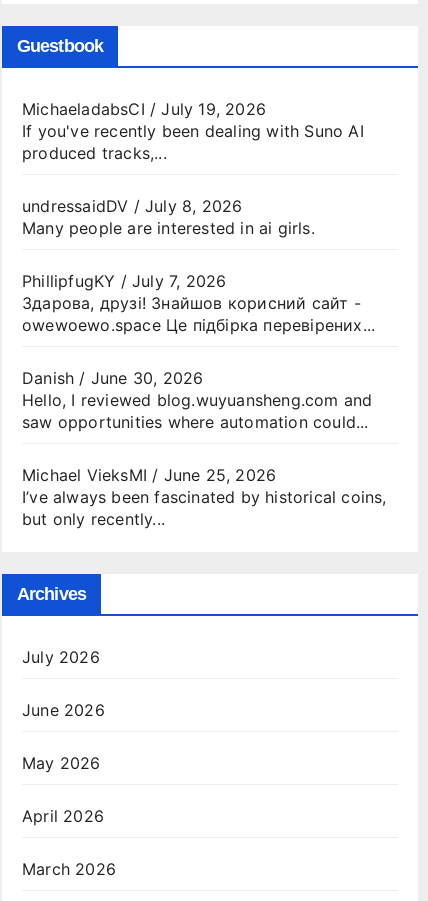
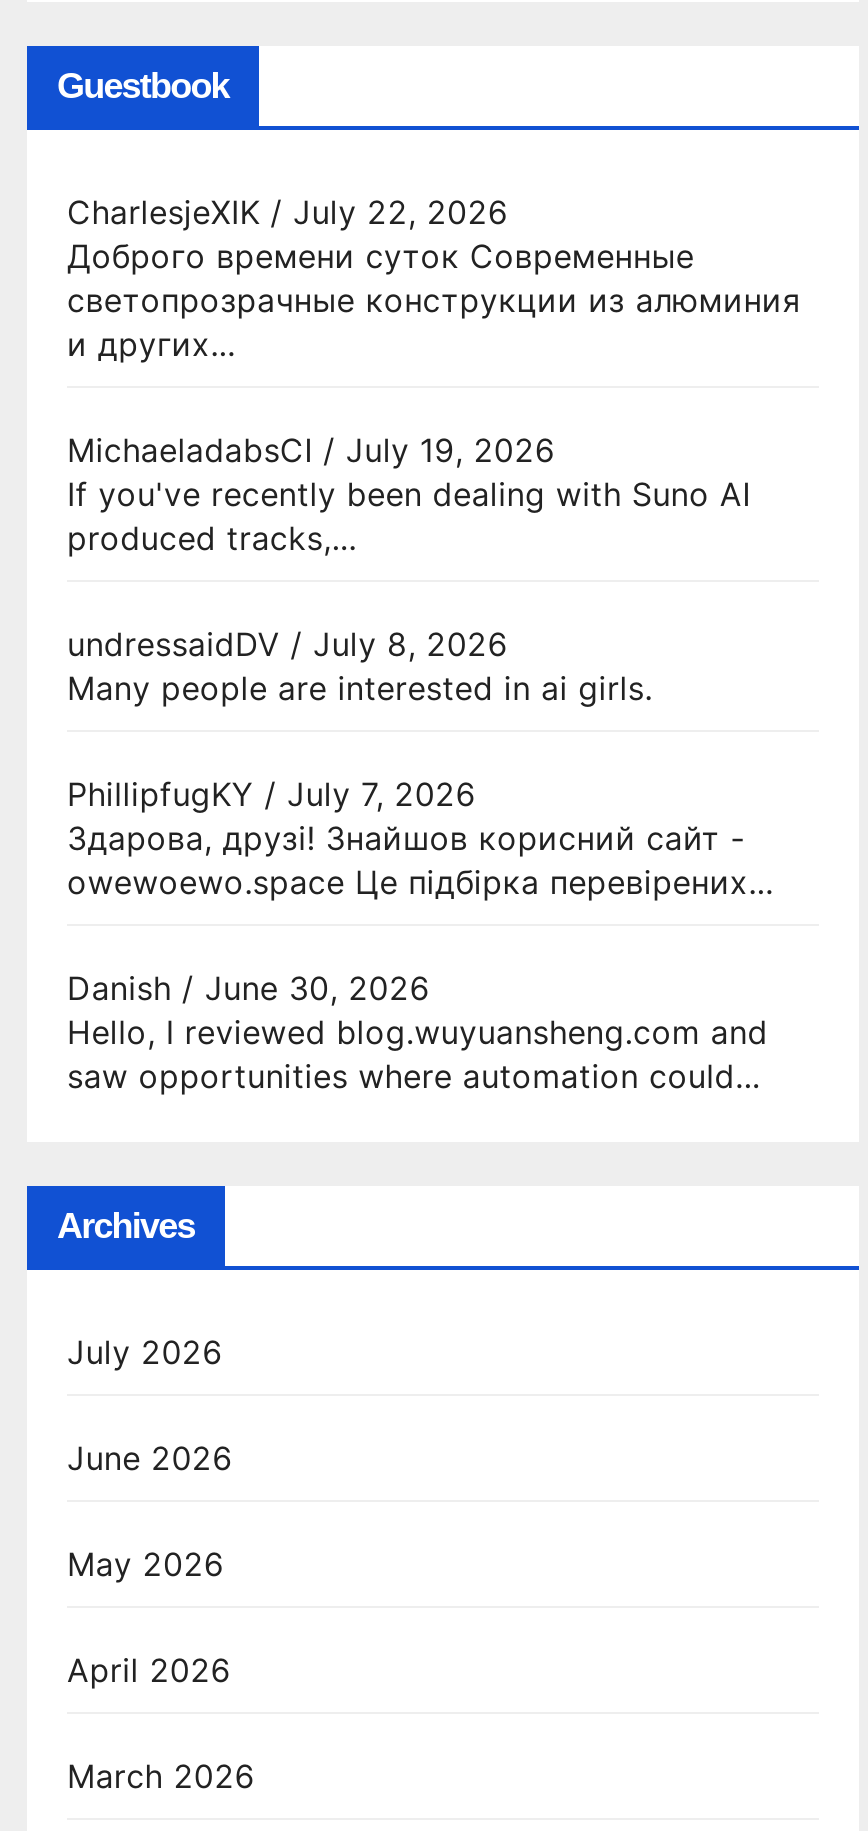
+ CharlesjeXIK / July 22, 2026
+ Доброго времени суток Современные
+ светопрозрачные конструкции из алюминия
+ и других...

moved down: MichaeladabsCI / July 19, 2026 | If you've recently been dealing with Suno AI | produced tracks,... | ... | Hello, I reviewed blog.wuyuansheng.com and | saw opportunities where automation could...

- Michael VieksMI / June 25, 2026
- I’ve always been fascinated by historical coins,
- but only recently...
